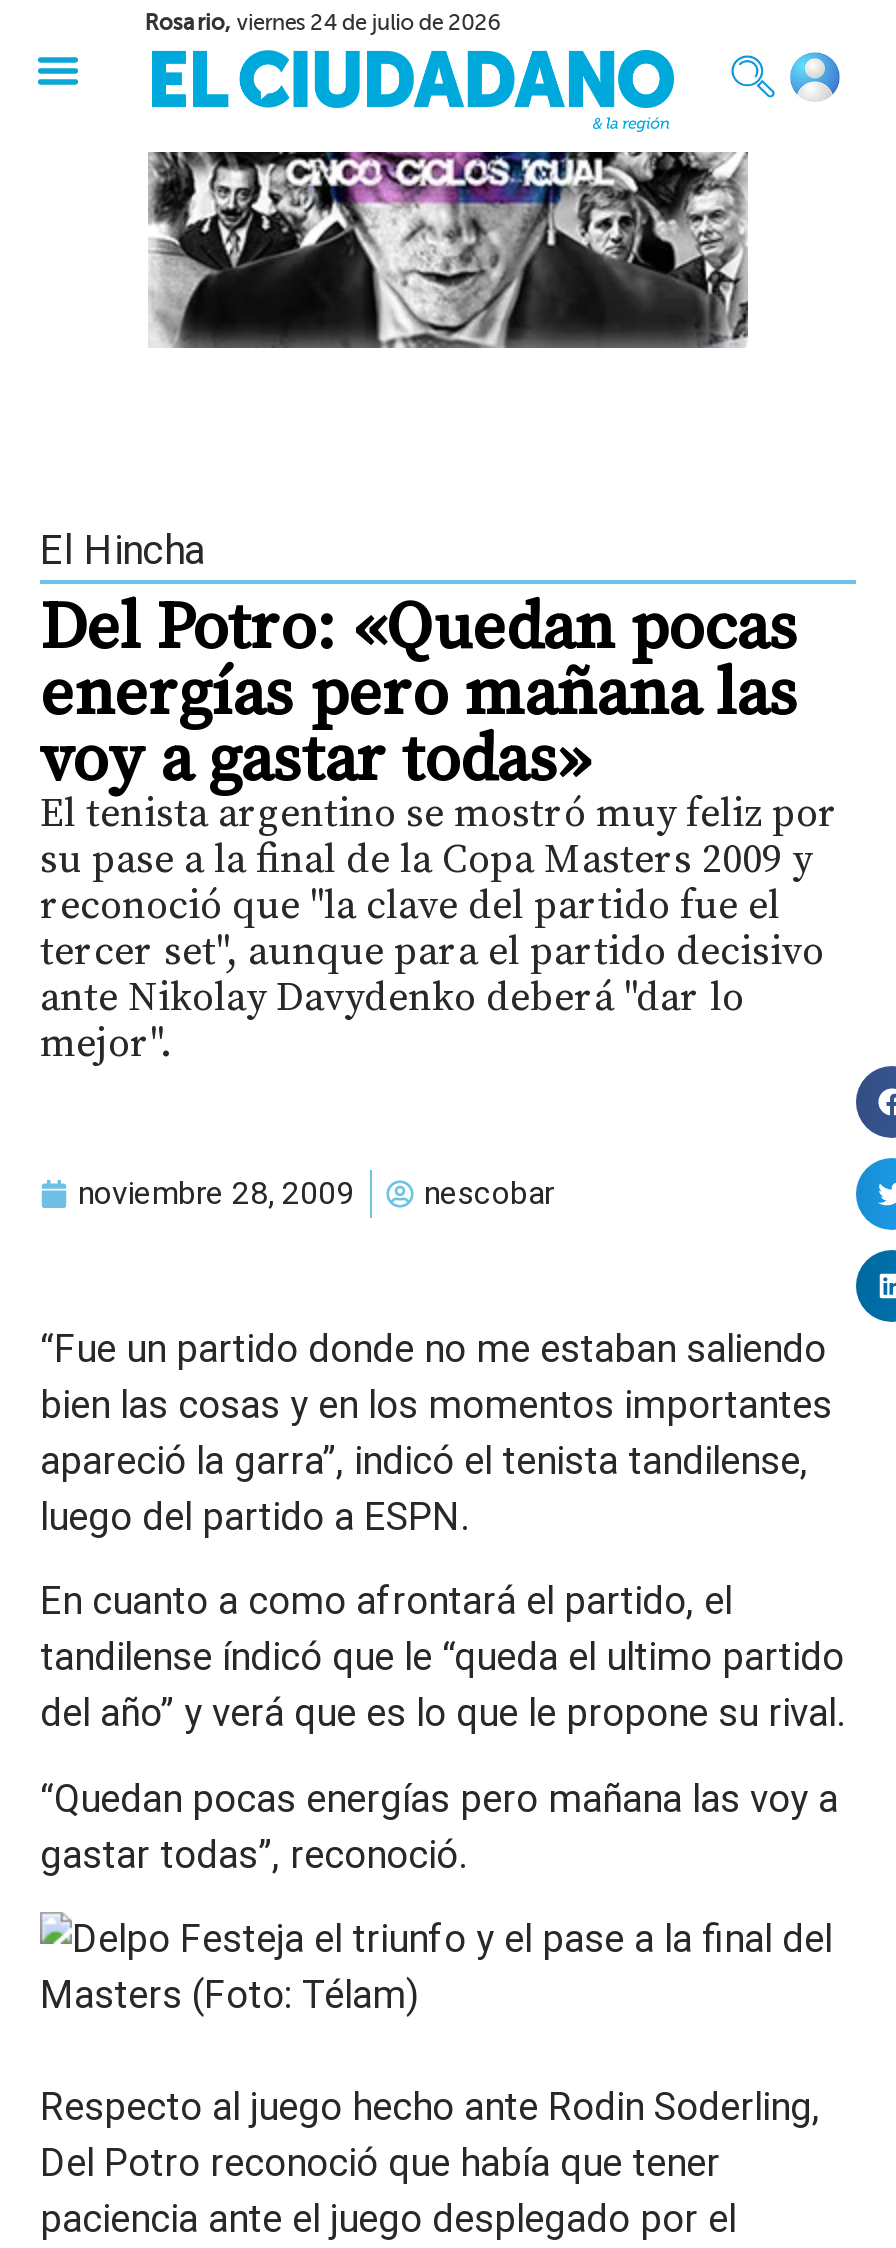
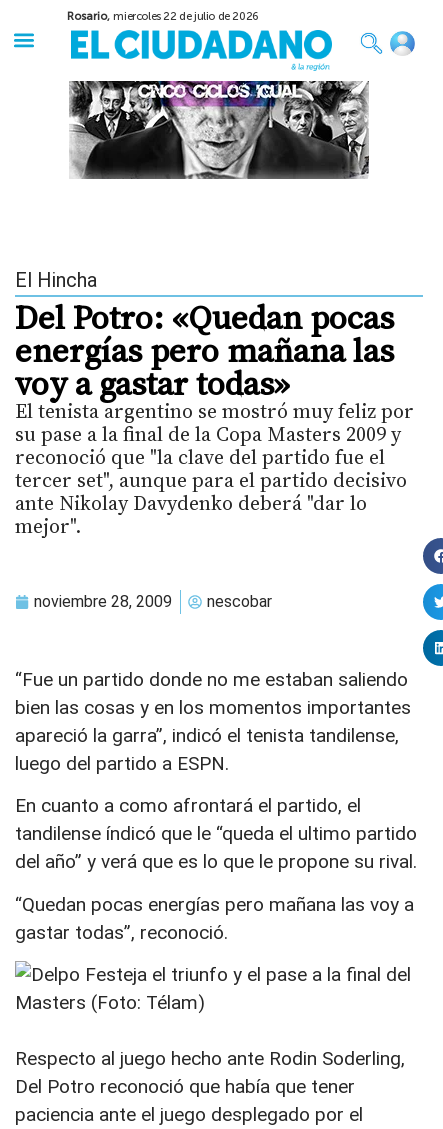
- Rosario, viernes 24 de julio de 2026
+ Rosario, miercoles 22 de julio de 2026
